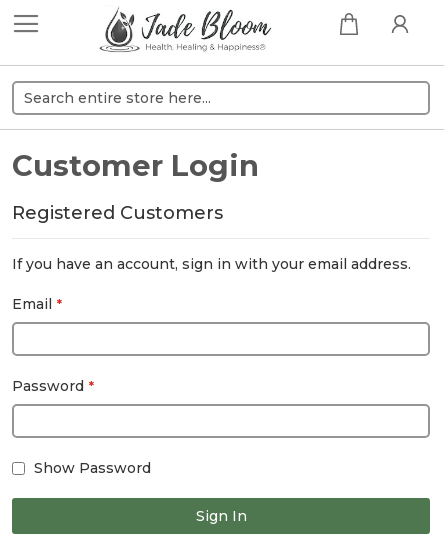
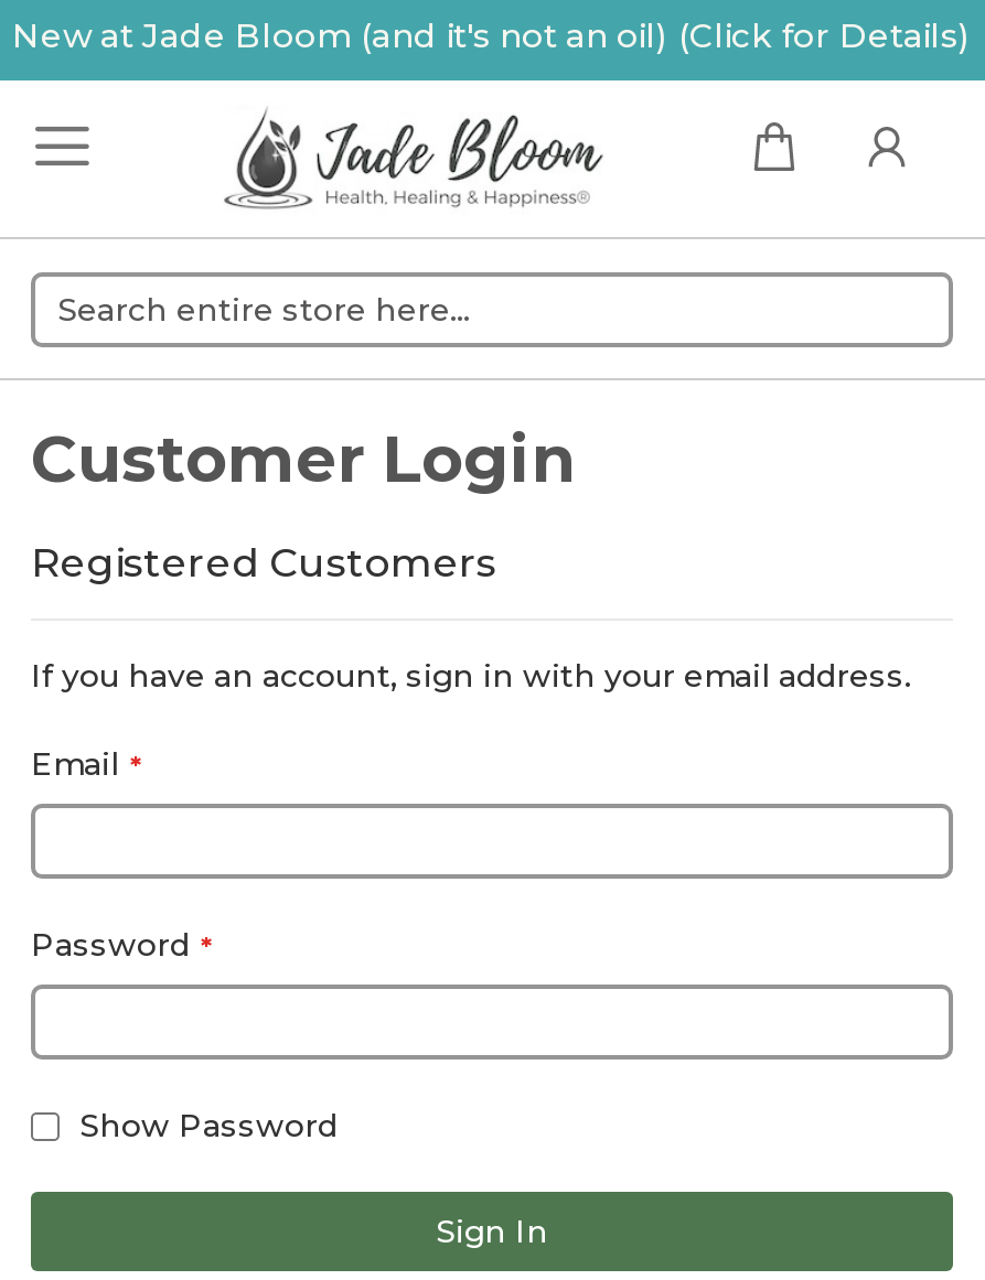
+ New at Jade Bloom (and it's not an oil) (Click for Details)
